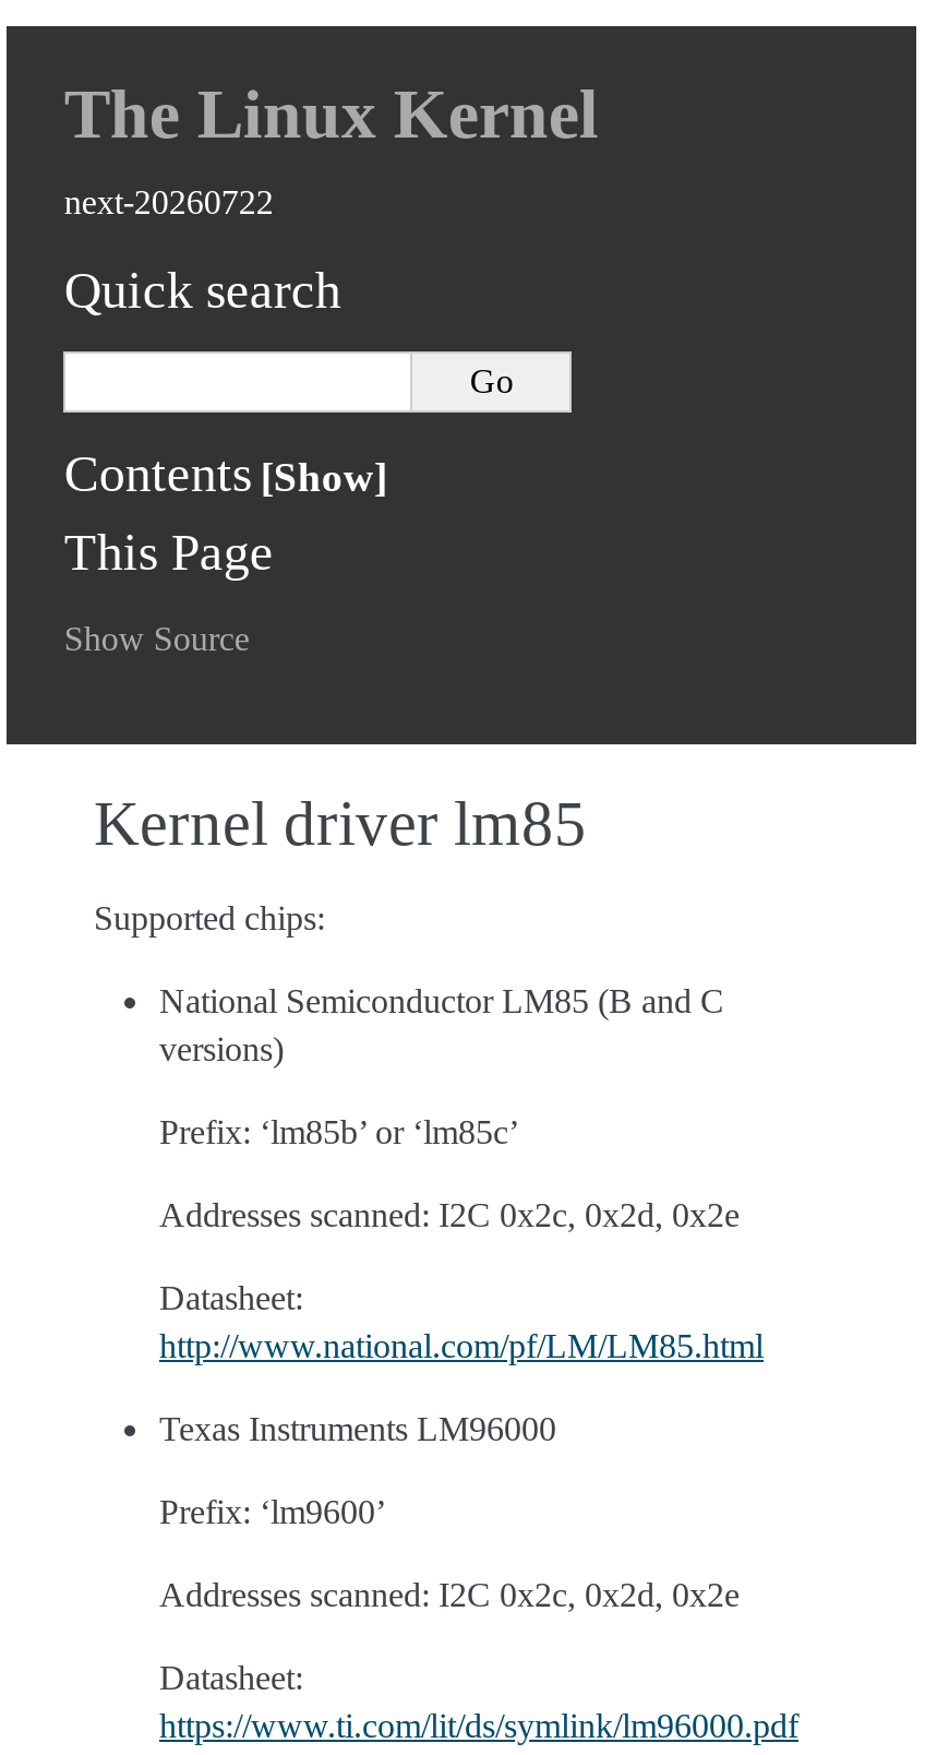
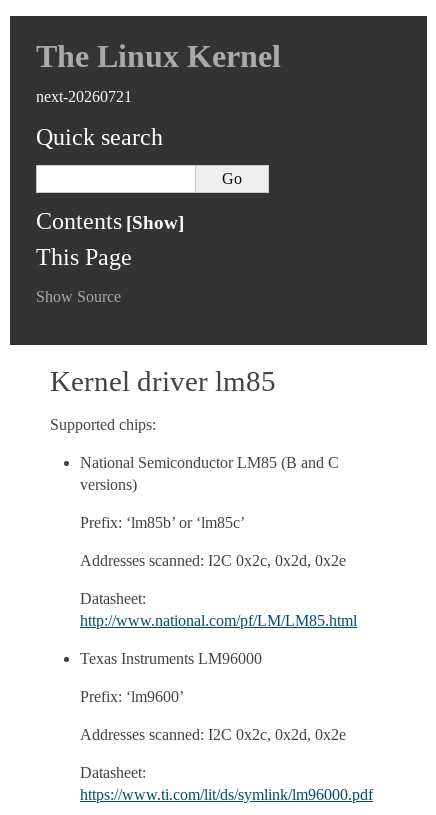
- next-20260722
+ next-20260721
